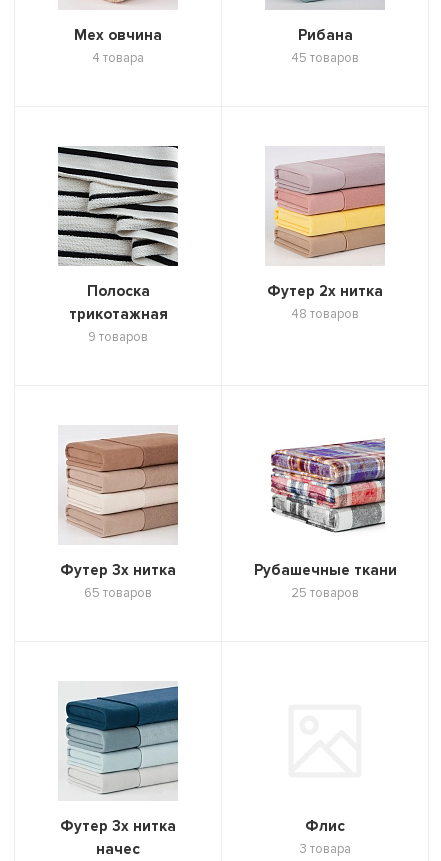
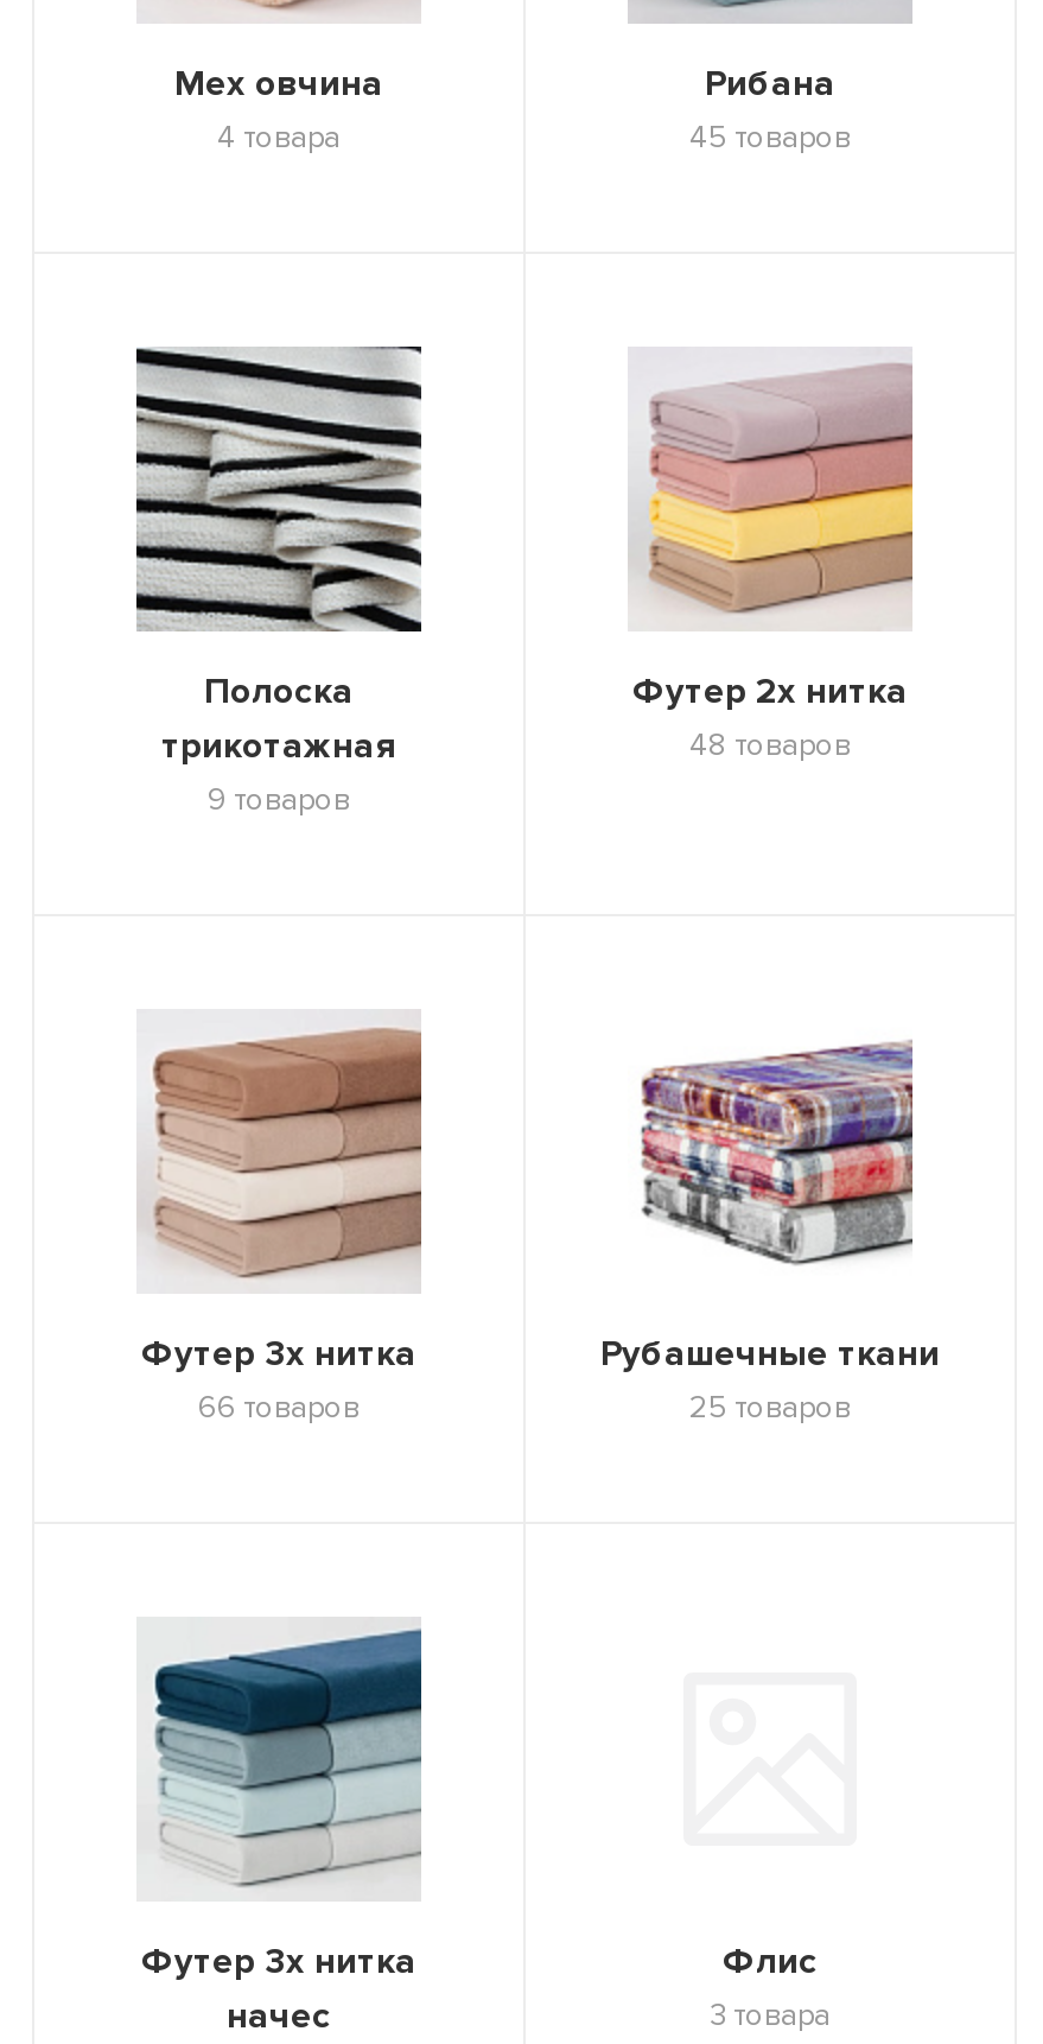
- 65 товаров
+ 66 товаров
